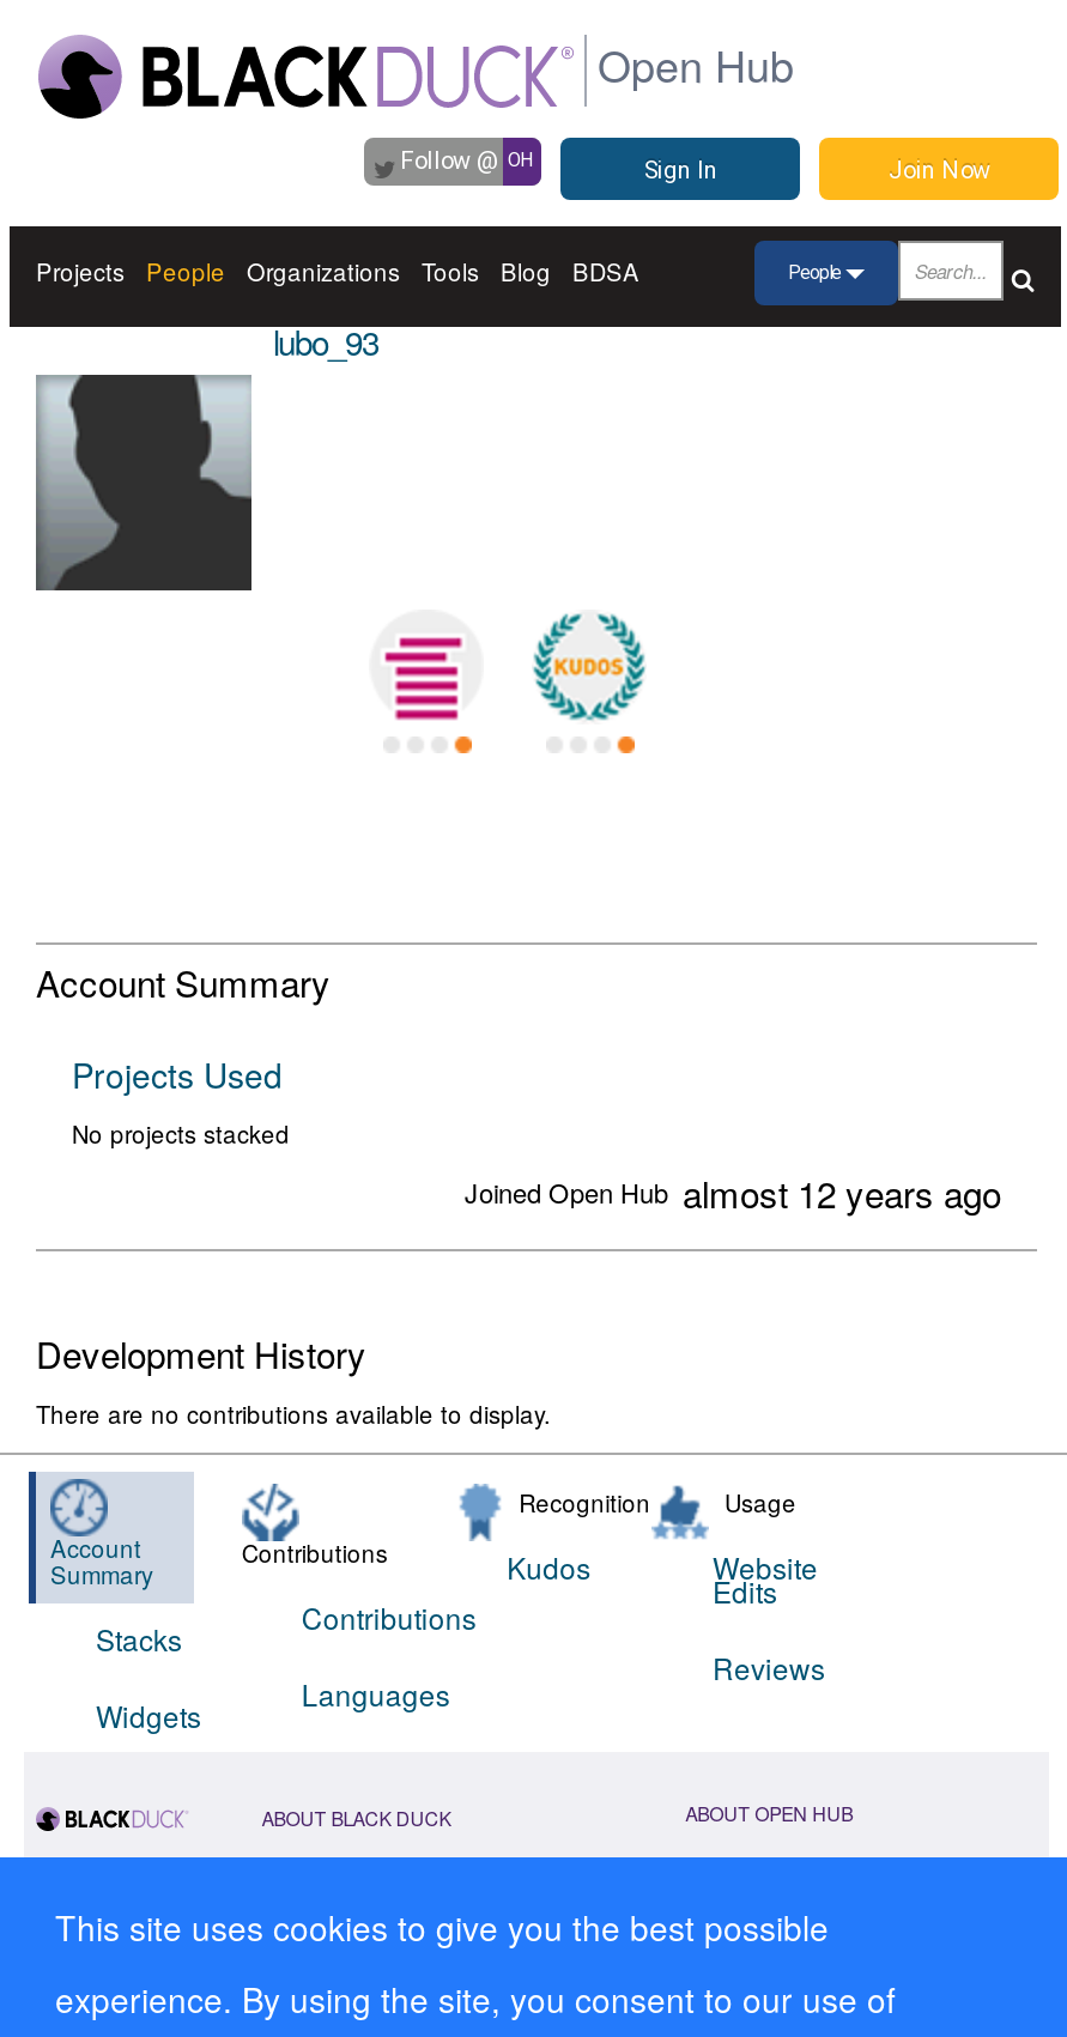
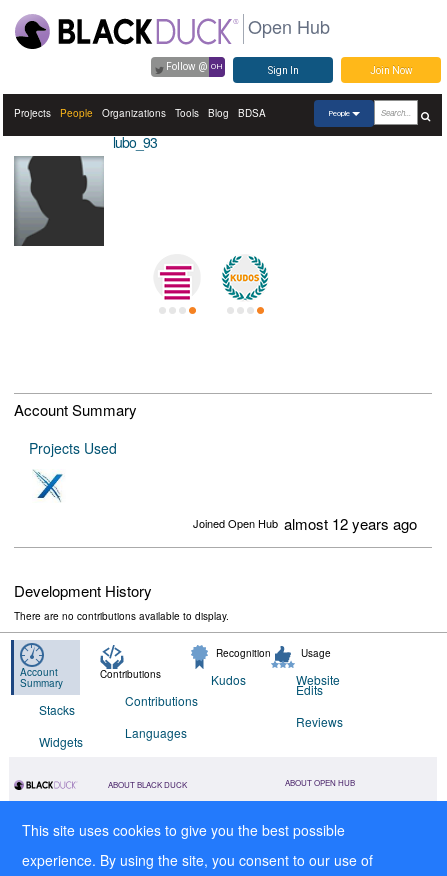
- No projects stacked
